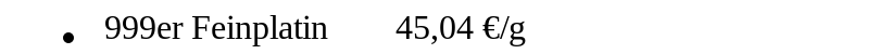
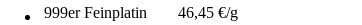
- 999er Feinplatin 45,04 €/g
+ 999er Feinplatin 46,45 €/g
